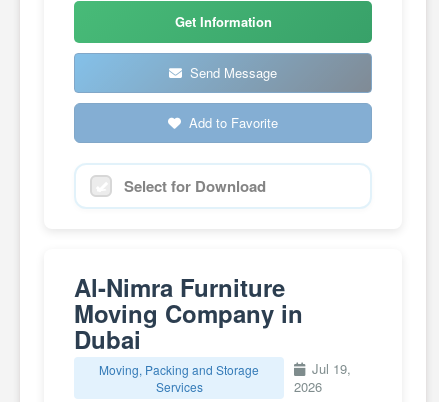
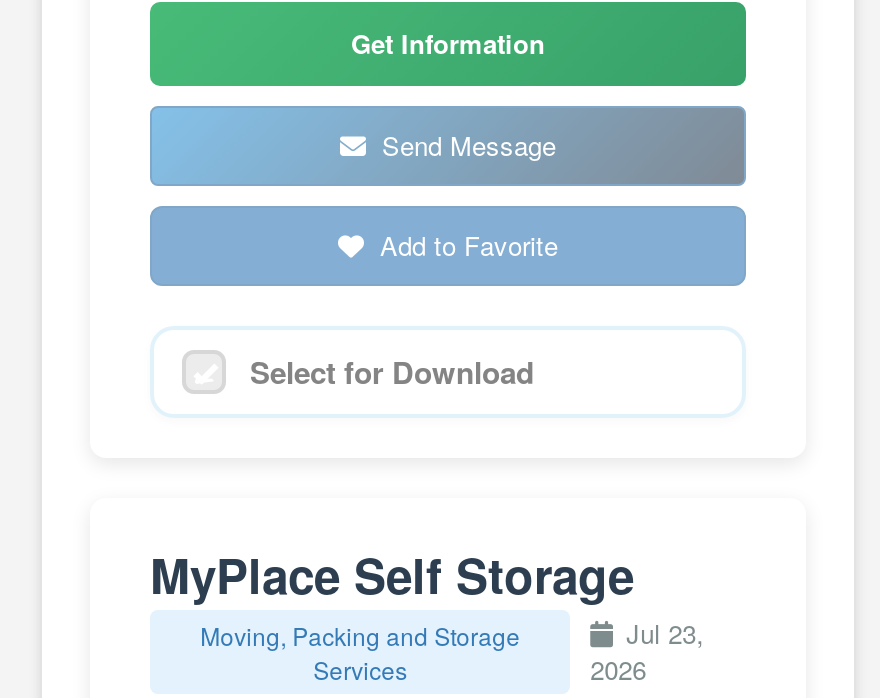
- Al-Nimra Furniture
- Moving Company in
- Dubai
+ MyPlace Self Storage

- Jul 19,
+ Jul 23,
